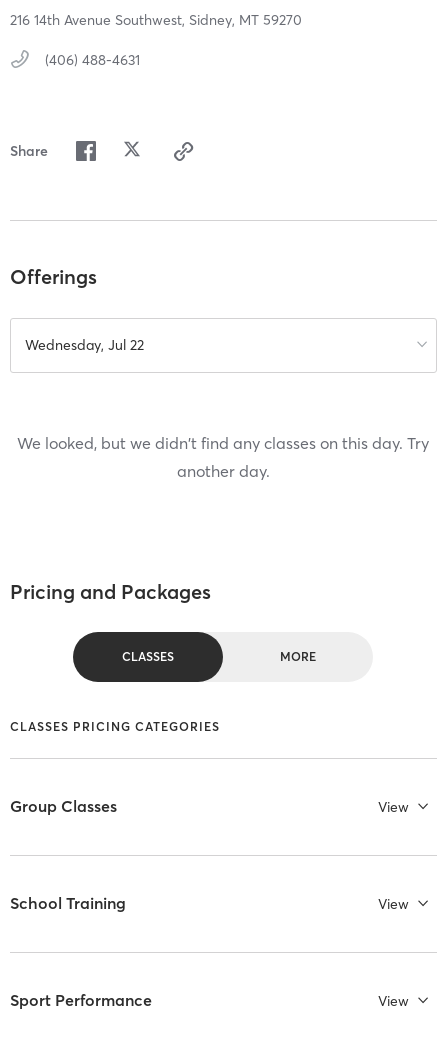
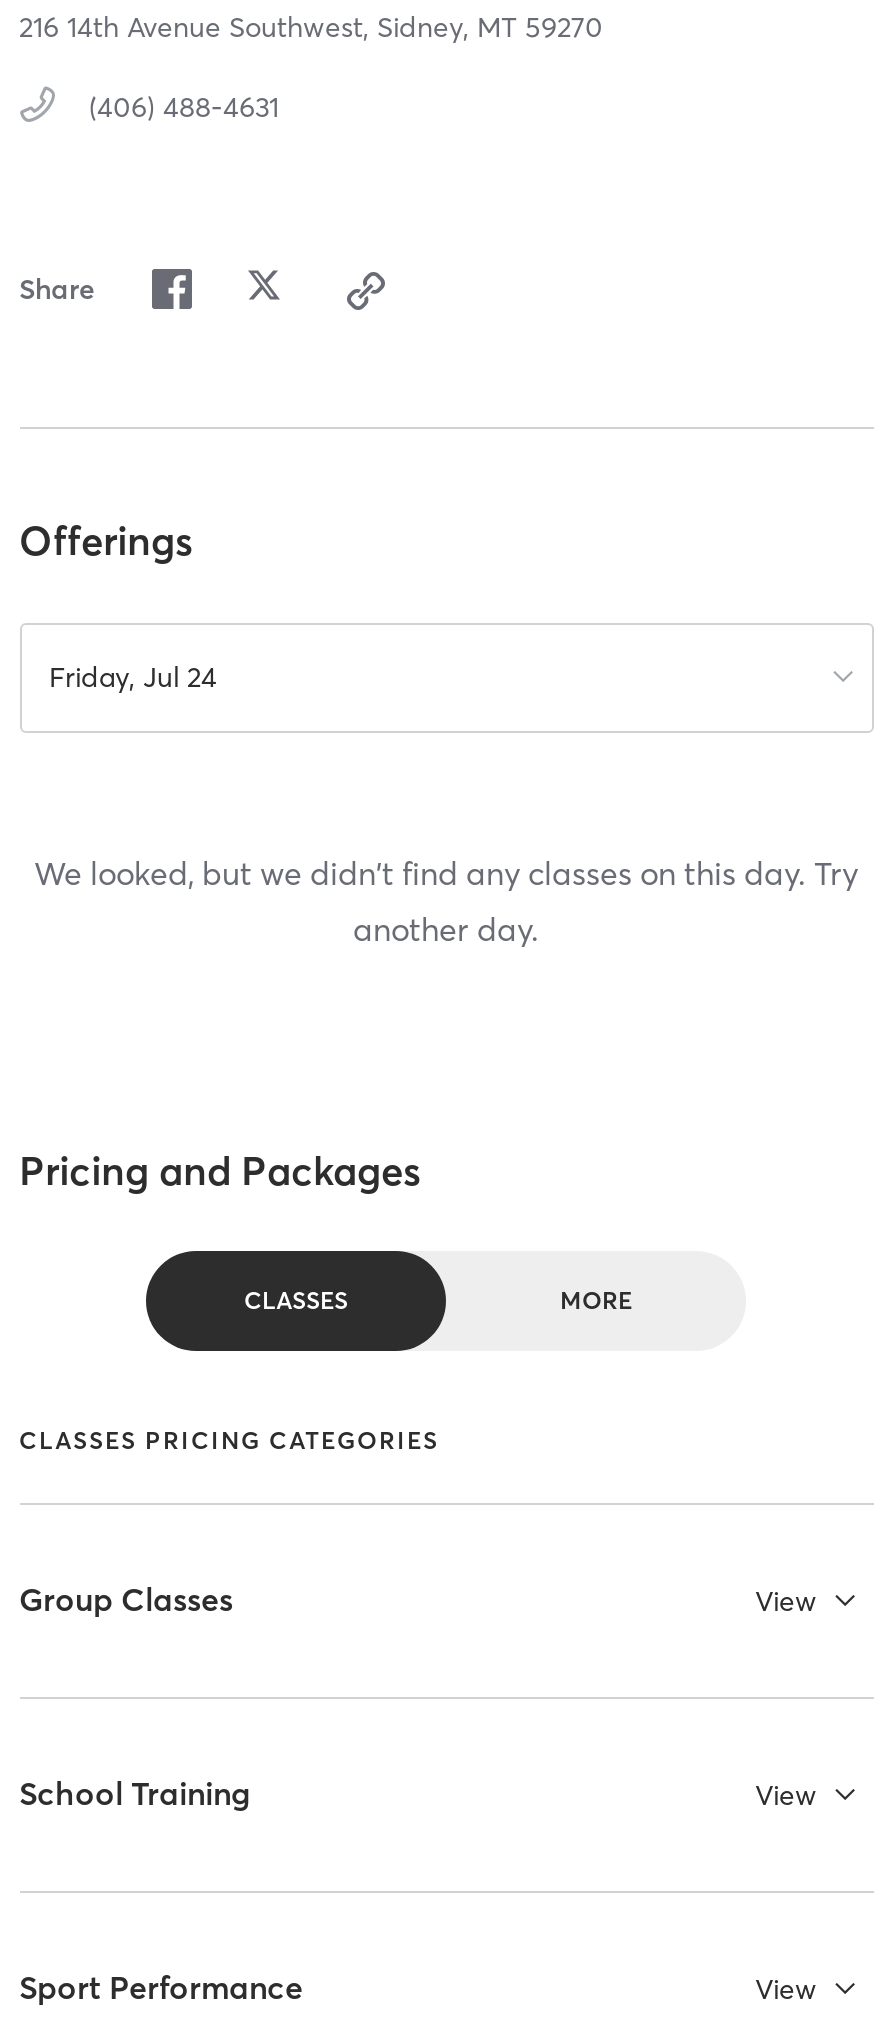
- Wednesday, Jul 22
+ Friday, Jul 24
